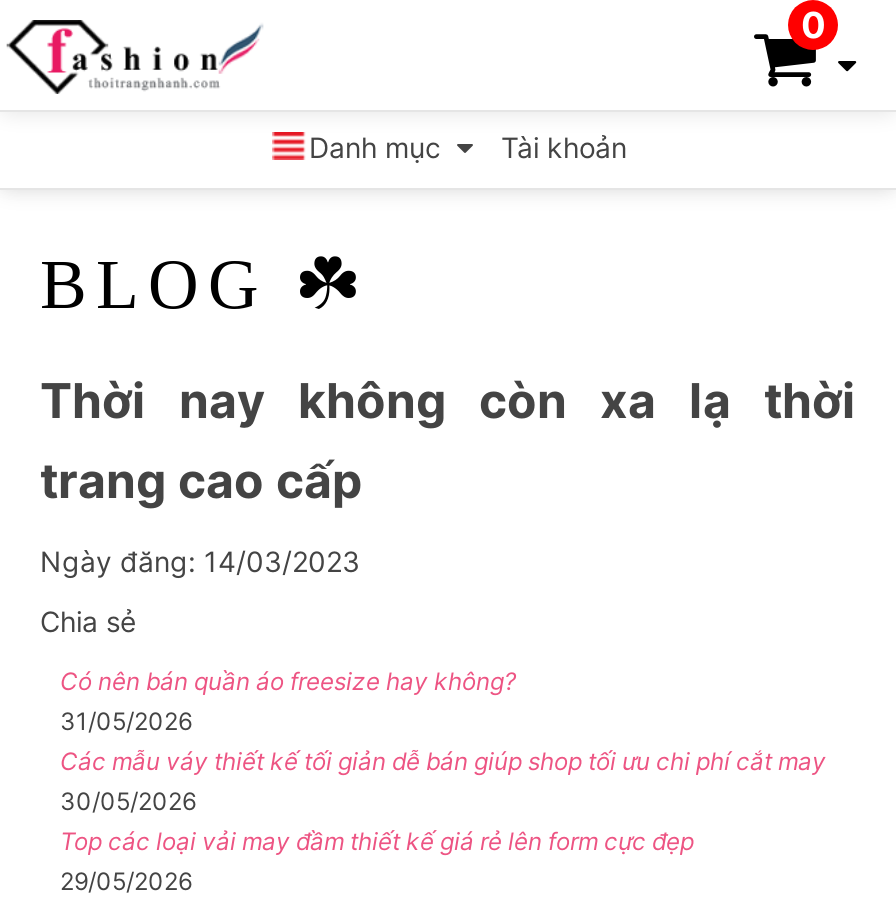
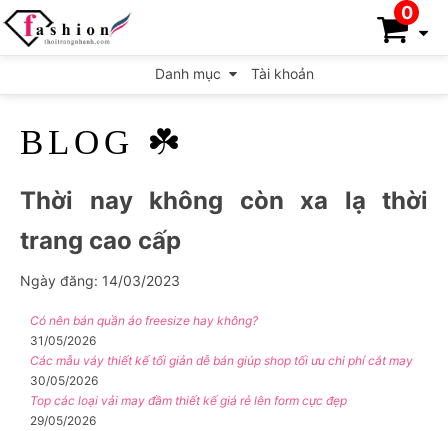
- Chia sẻ
